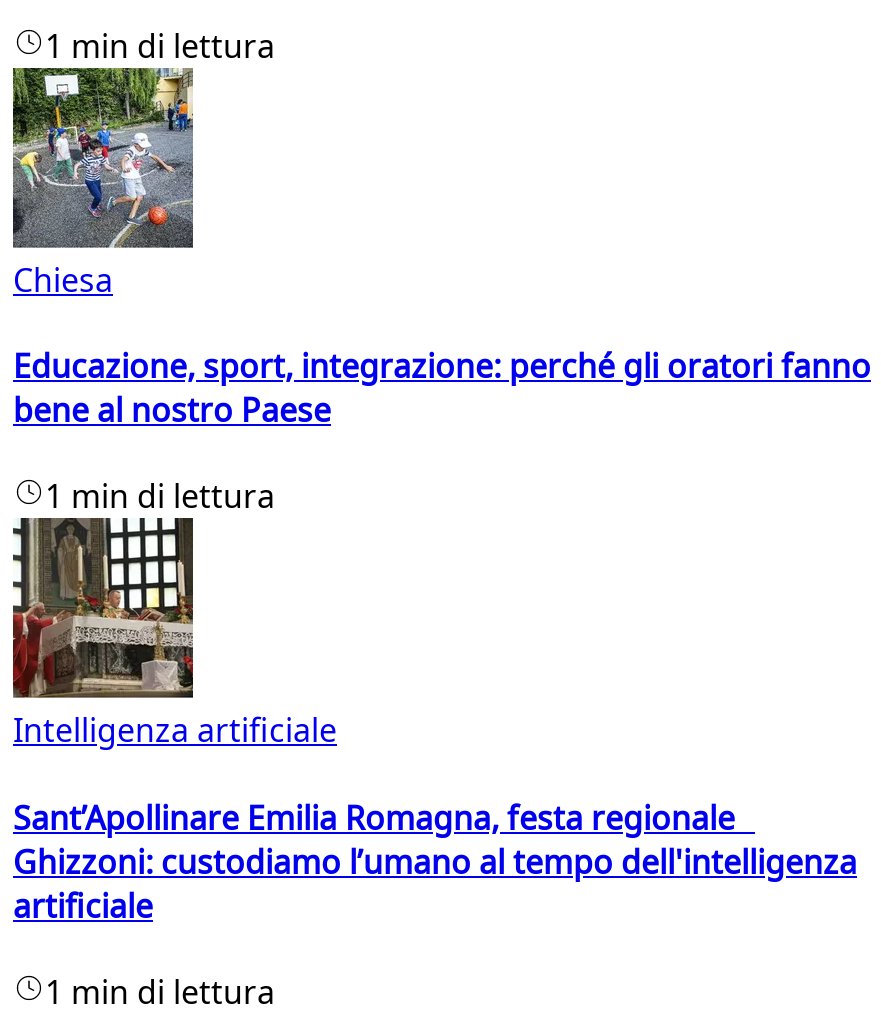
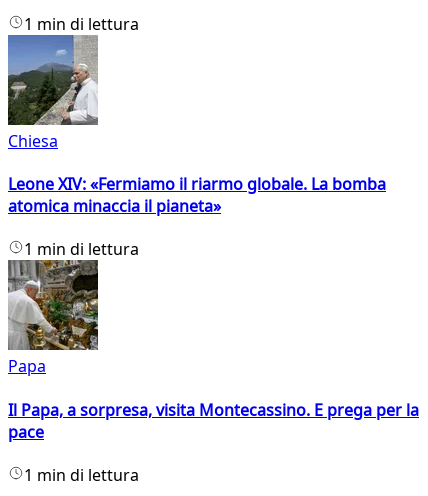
- [image]
+ [image]

- Educazione, sport, integrazione: perché gli oratori fanno
- bene al nostro Paese
+ Leone XIV: «Fermiamo il riarmo globale. La bomba
+ atomica minaccia il pianeta»

- [image]
- Intelligenza artificiale
+ [image]
+ Papa

- Sant’Apollinare Emilia Romagna, festa regionale
- Ghizzoni: custodiamo l’umano al tempo dell'intelligenza
- artificiale
+ Il Papa, a sorpresa, visita Montecassino. E prega per la
+ pace
